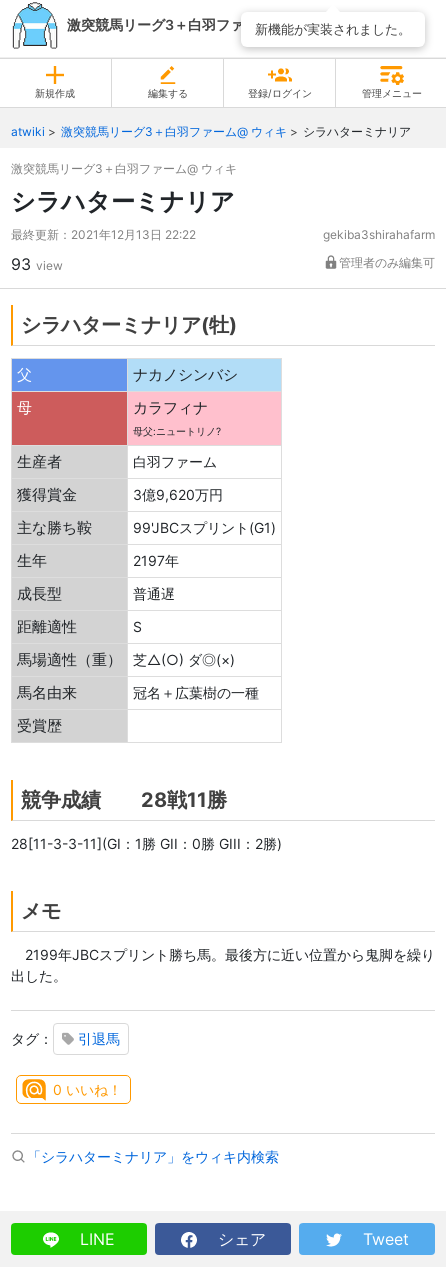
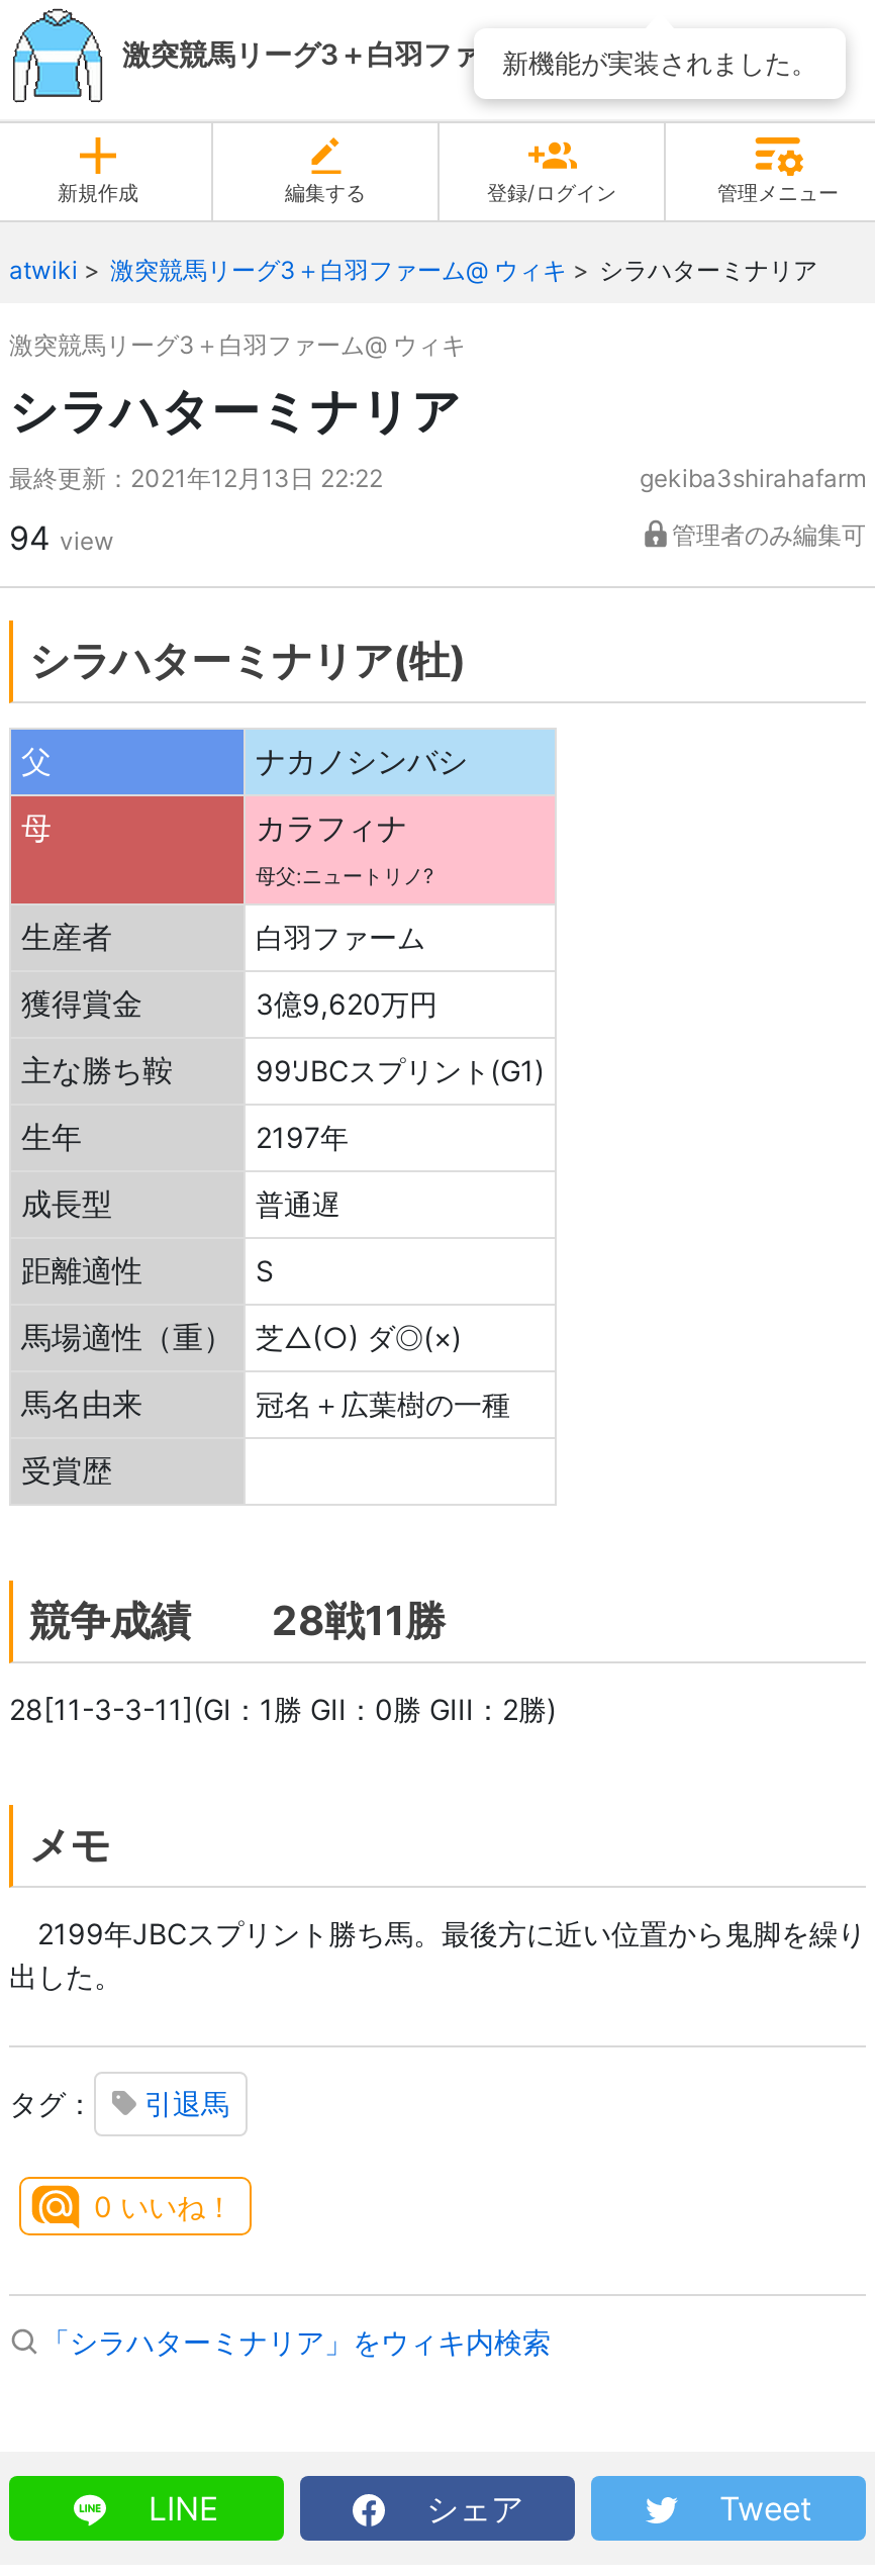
- 93 view
+ 94 view
